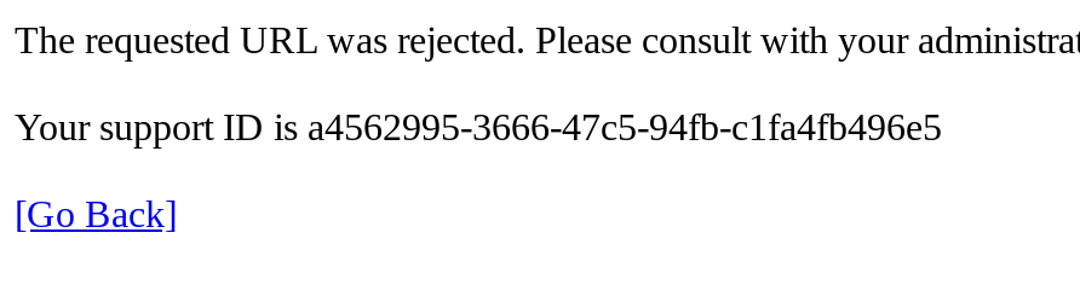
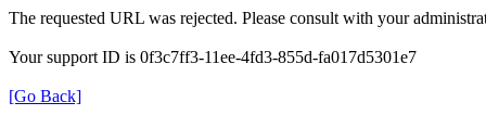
- Your support ID is a4562995-3666-47c5-94fb-c1fa4fb496e5
+ Your support ID is 0f3c7ff3-11ee-4fd3-855d-fa017d5301e7
